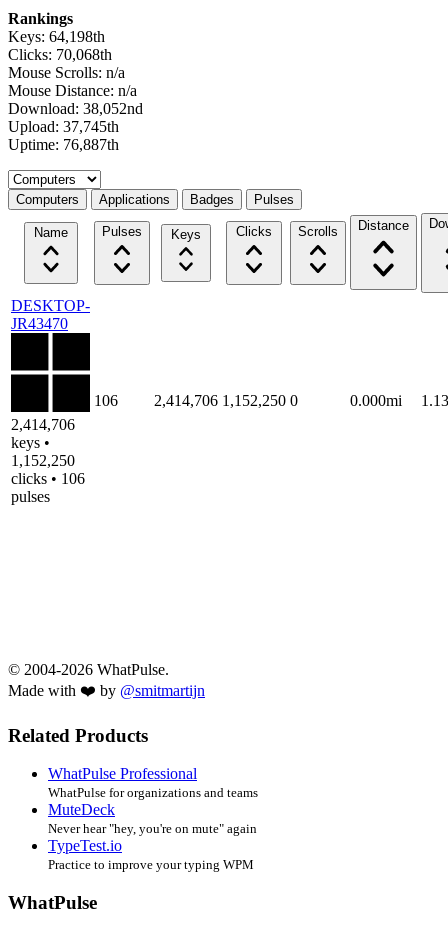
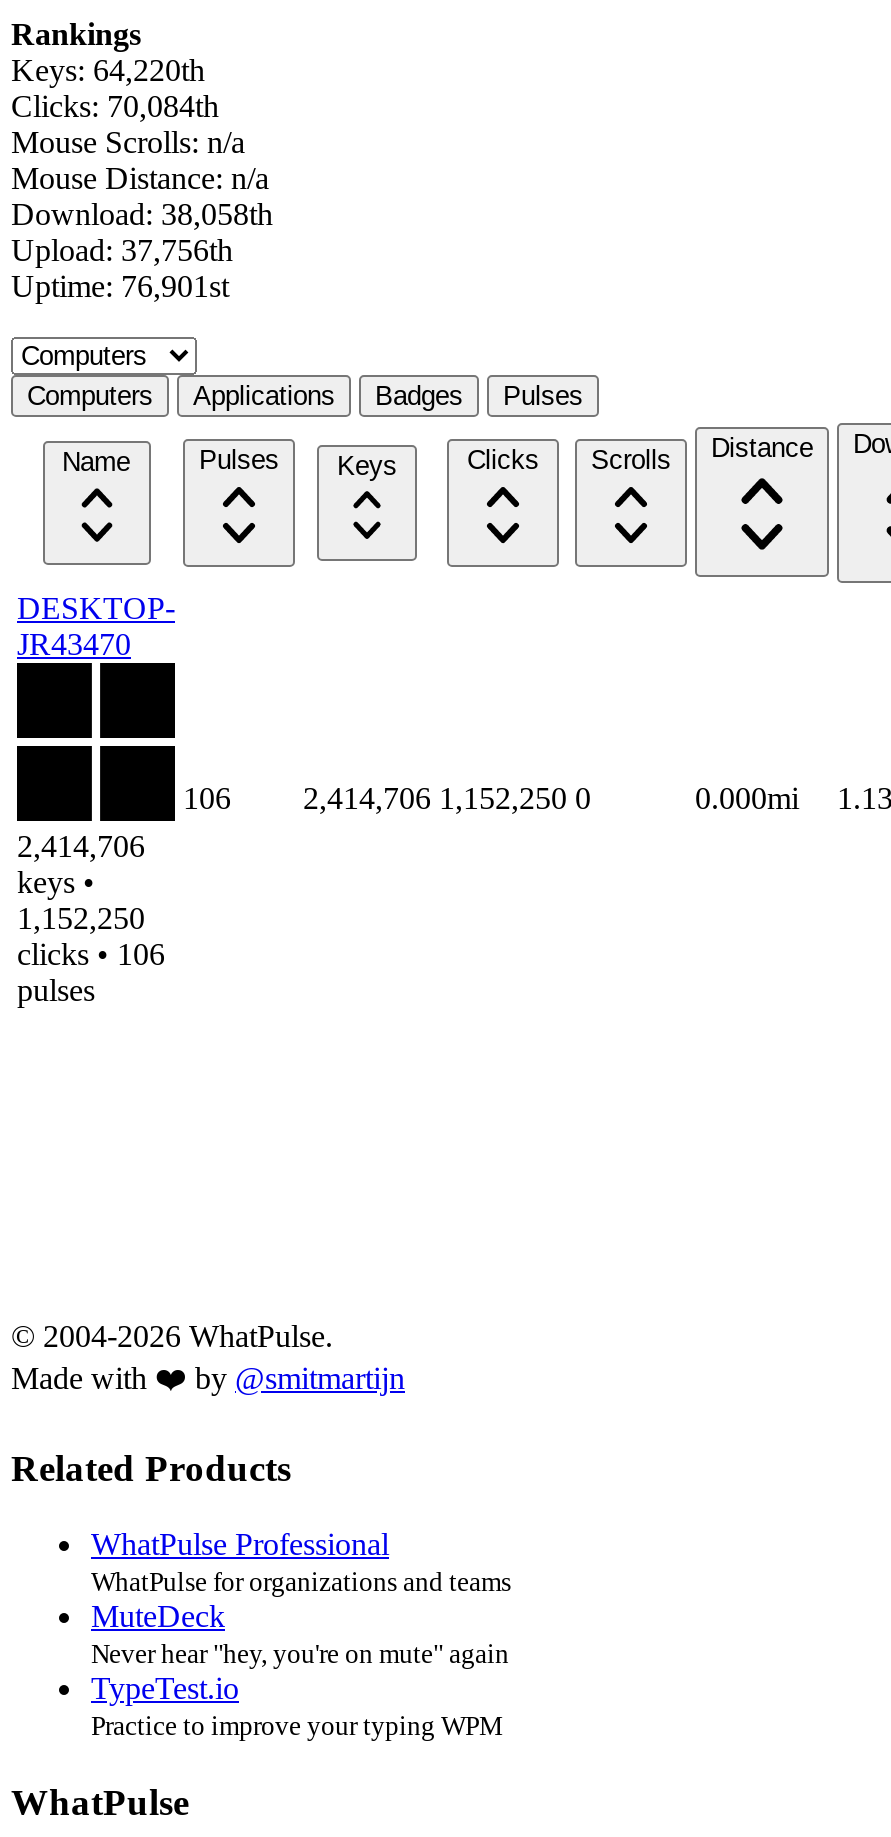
- Keys: 64,198th
+ Keys: 64,220th

- Clicks: 70,068th
+ Clicks: 70,084th

- Download: 38,052nd
+ Download: 38,058th

- Upload: 37,745th
+ Upload: 37,756th

- Uptime: 76,887th
+ Uptime: 76,901st
